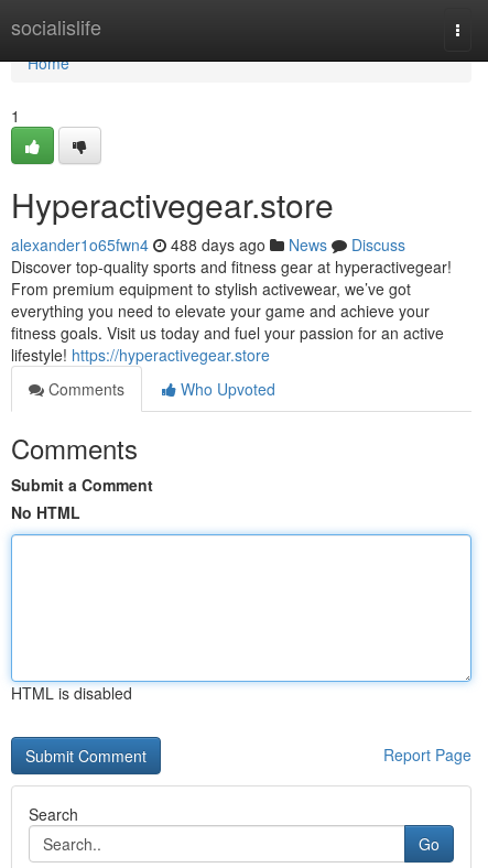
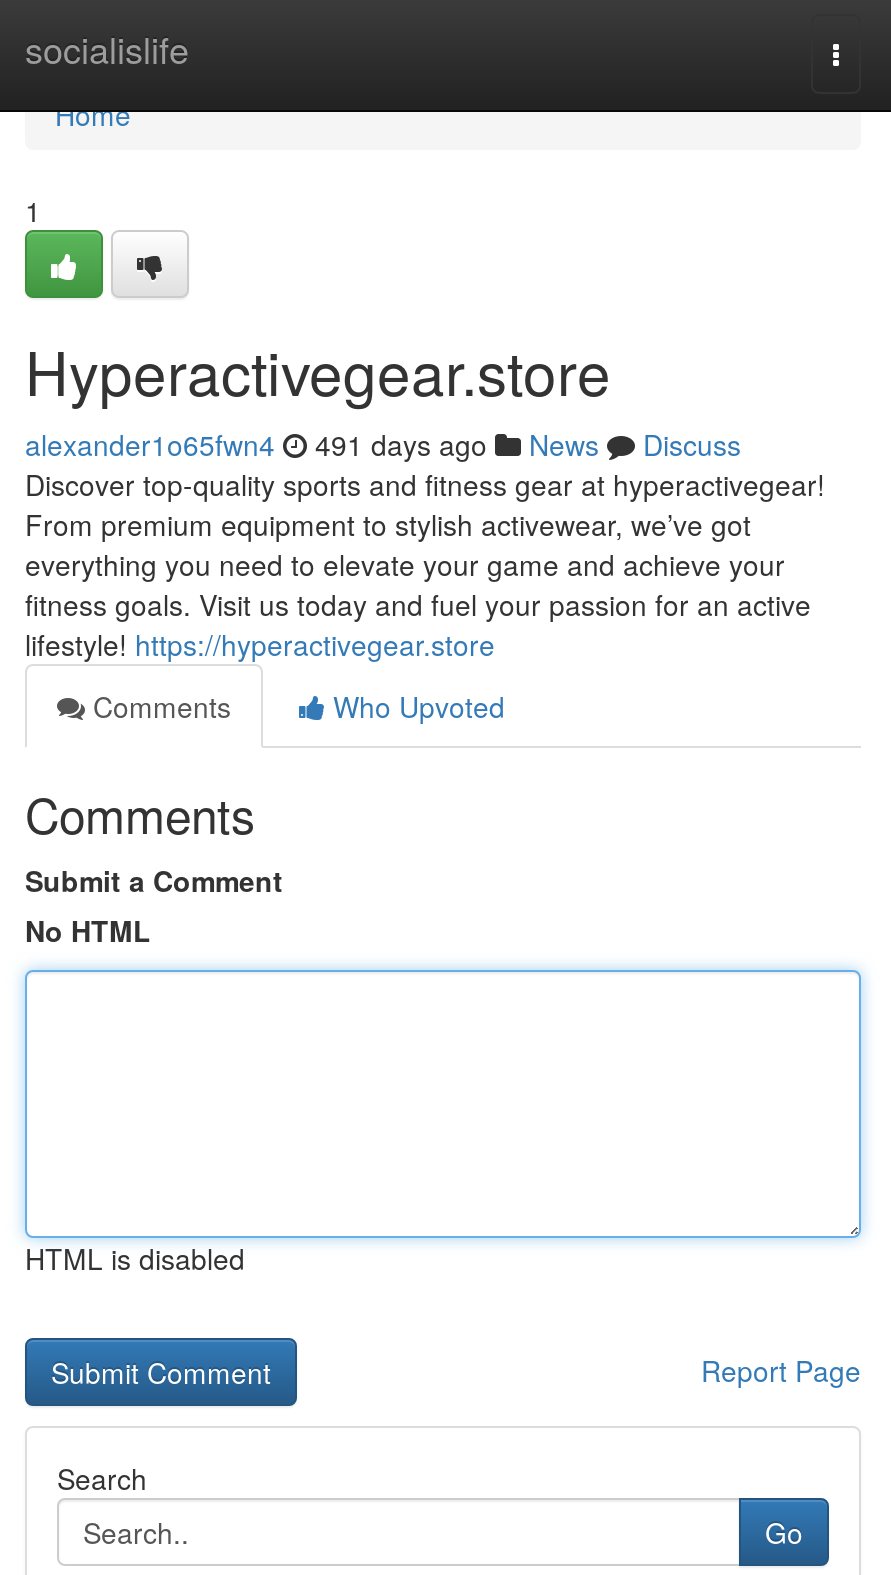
- alexander1o65fwn4 488 days ago News Discuss
+ alexander1o65fwn4 491 days ago News Discuss
